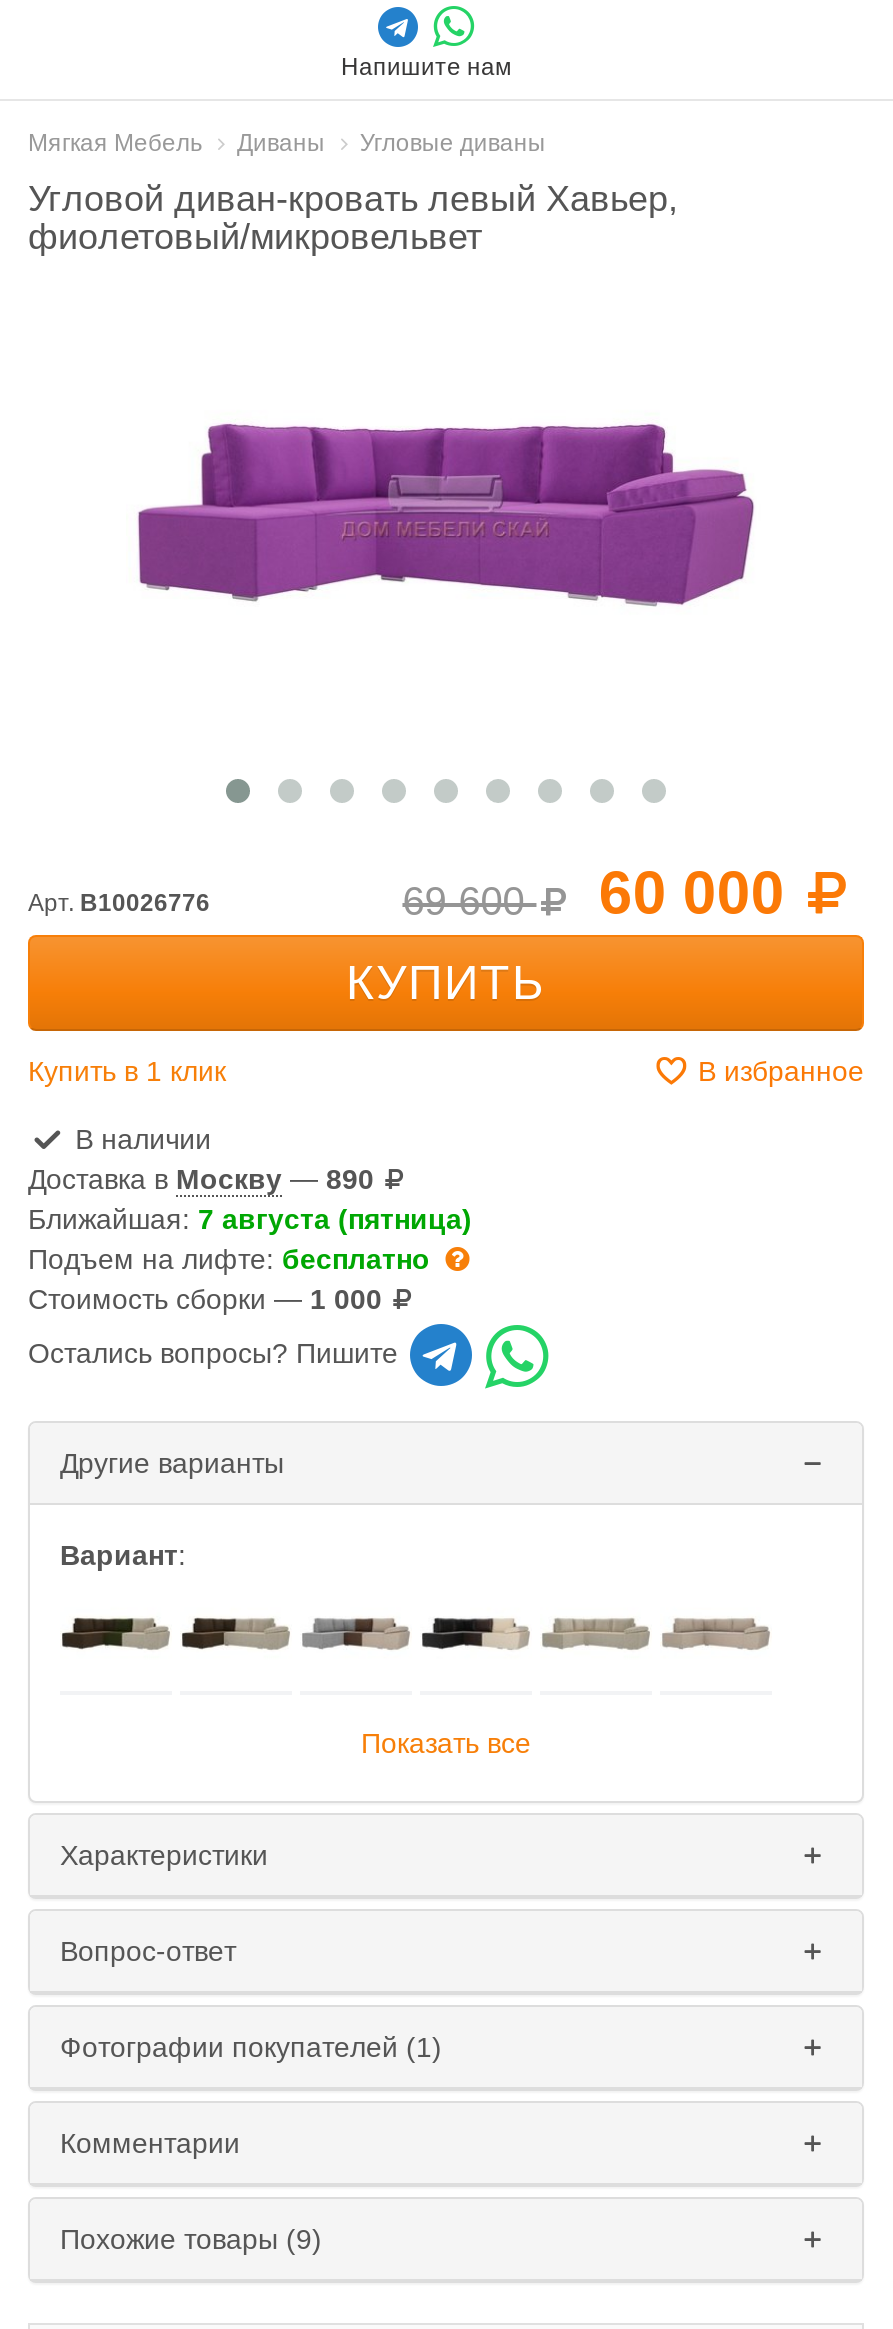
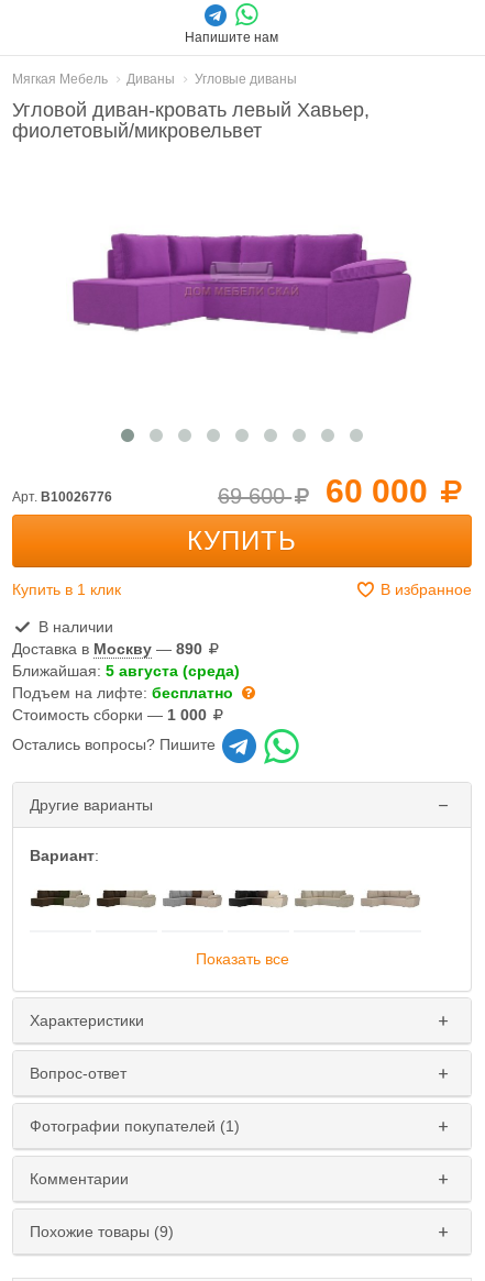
- Ближайшая: 7 августа (пятница)
+ Ближайшая: 5 августа (среда)
